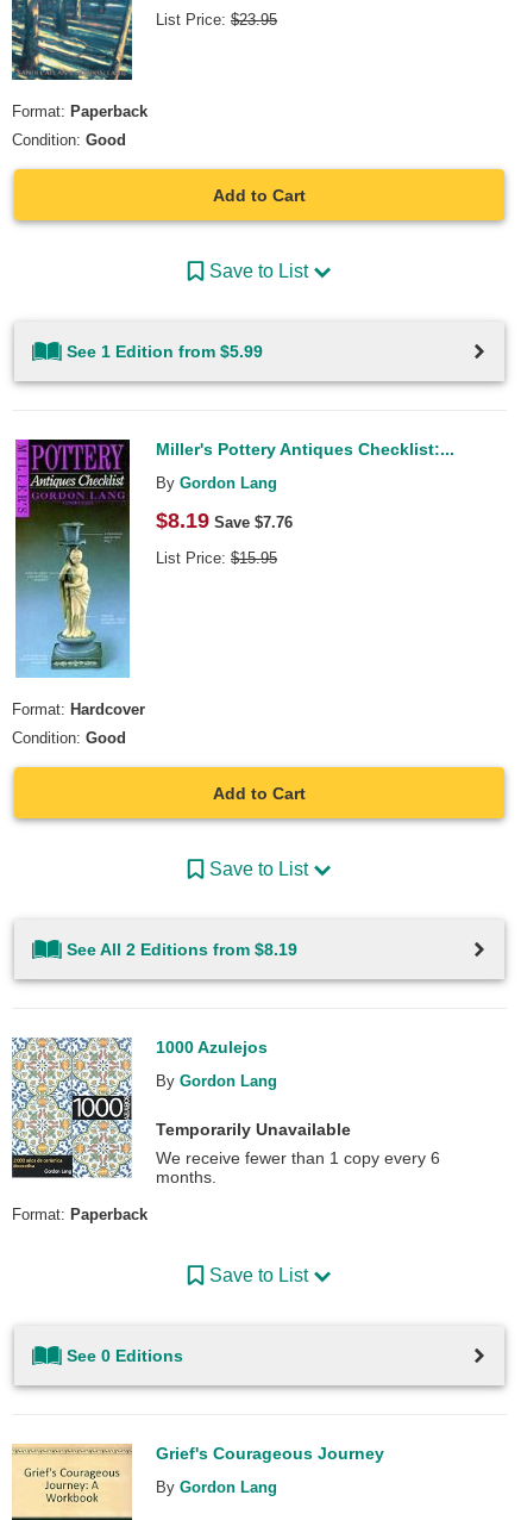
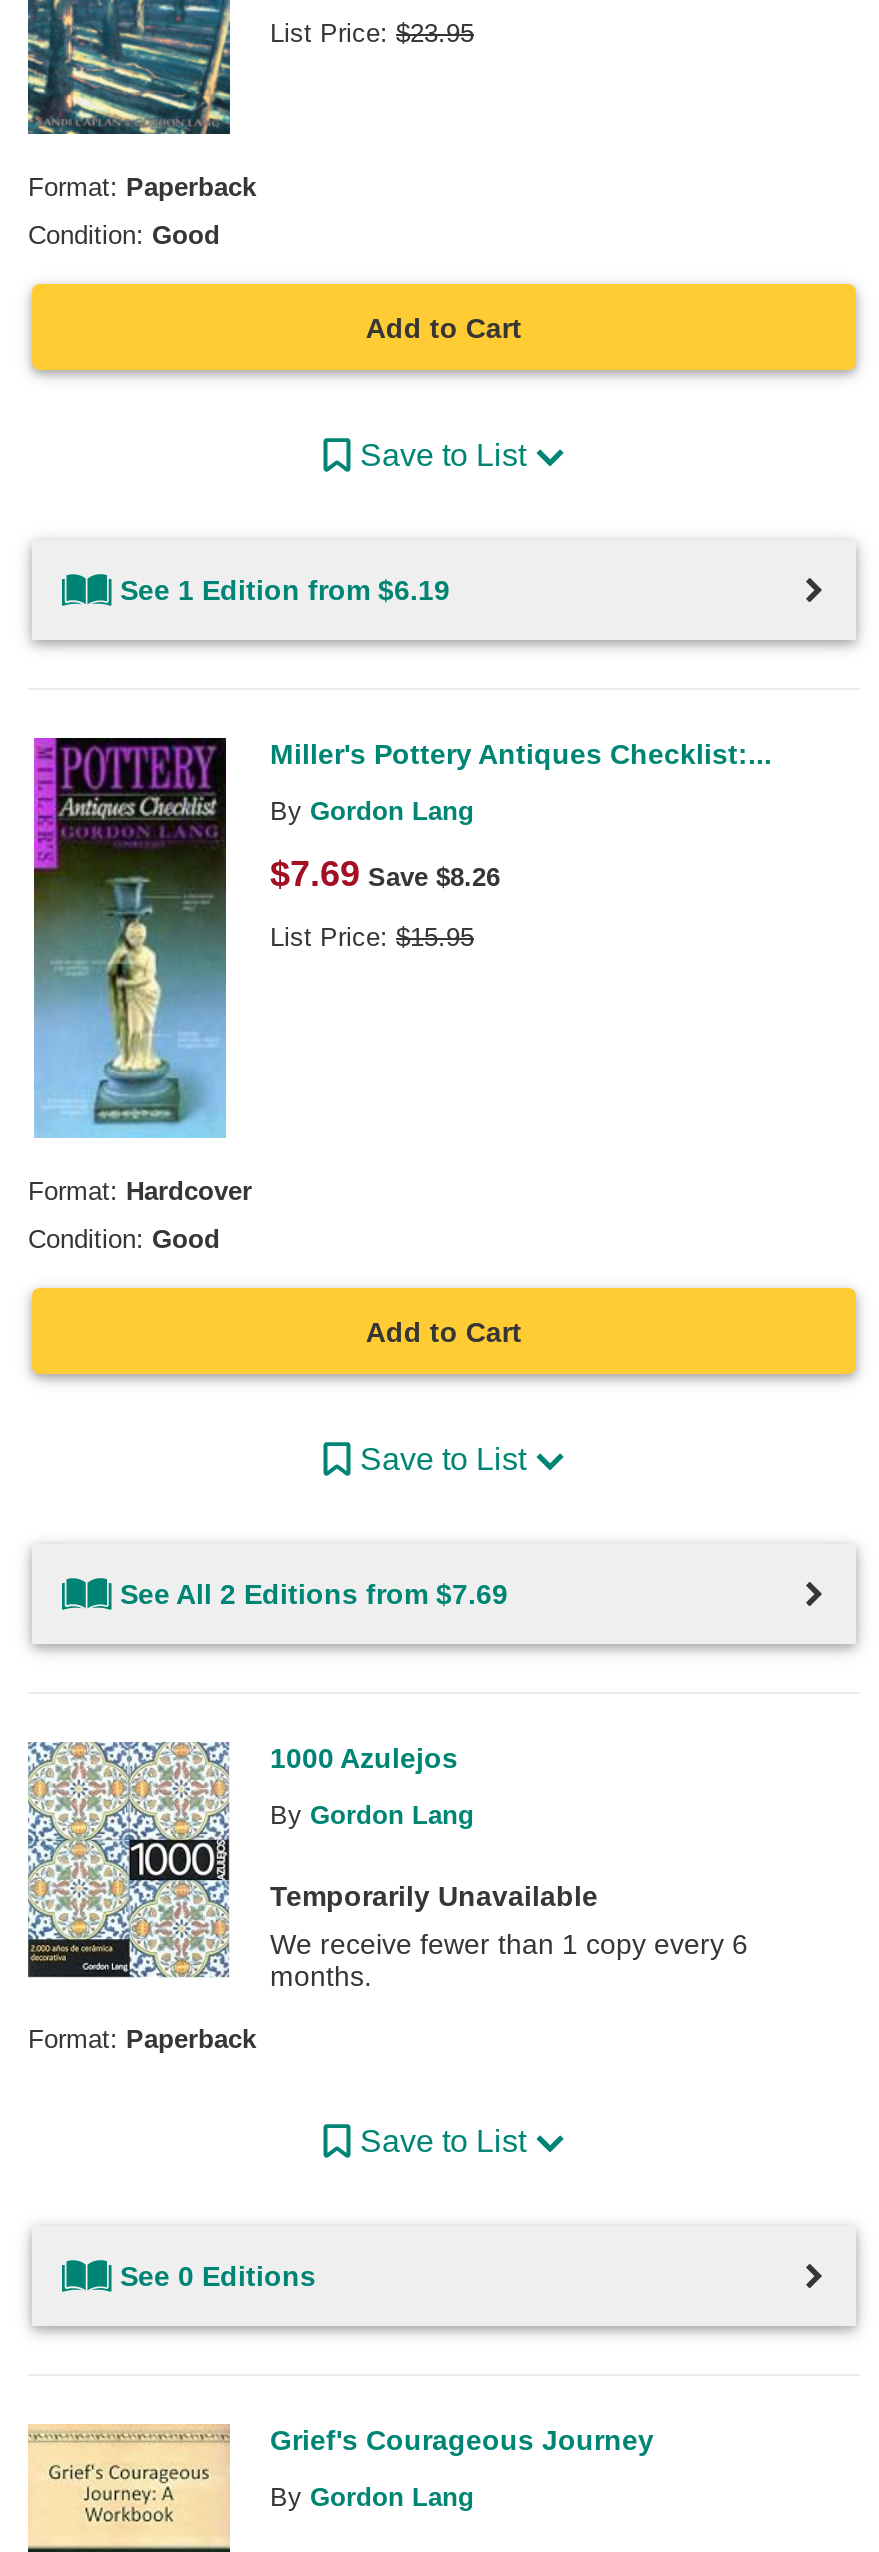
- See 1 Edition from $5.99
+ See 1 Edition from $6.19

- $8.19 Save $7.76
+ $7.69 Save $8.26

- See All 2 Editions from $8.19
+ See All 2 Editions from $7.69
